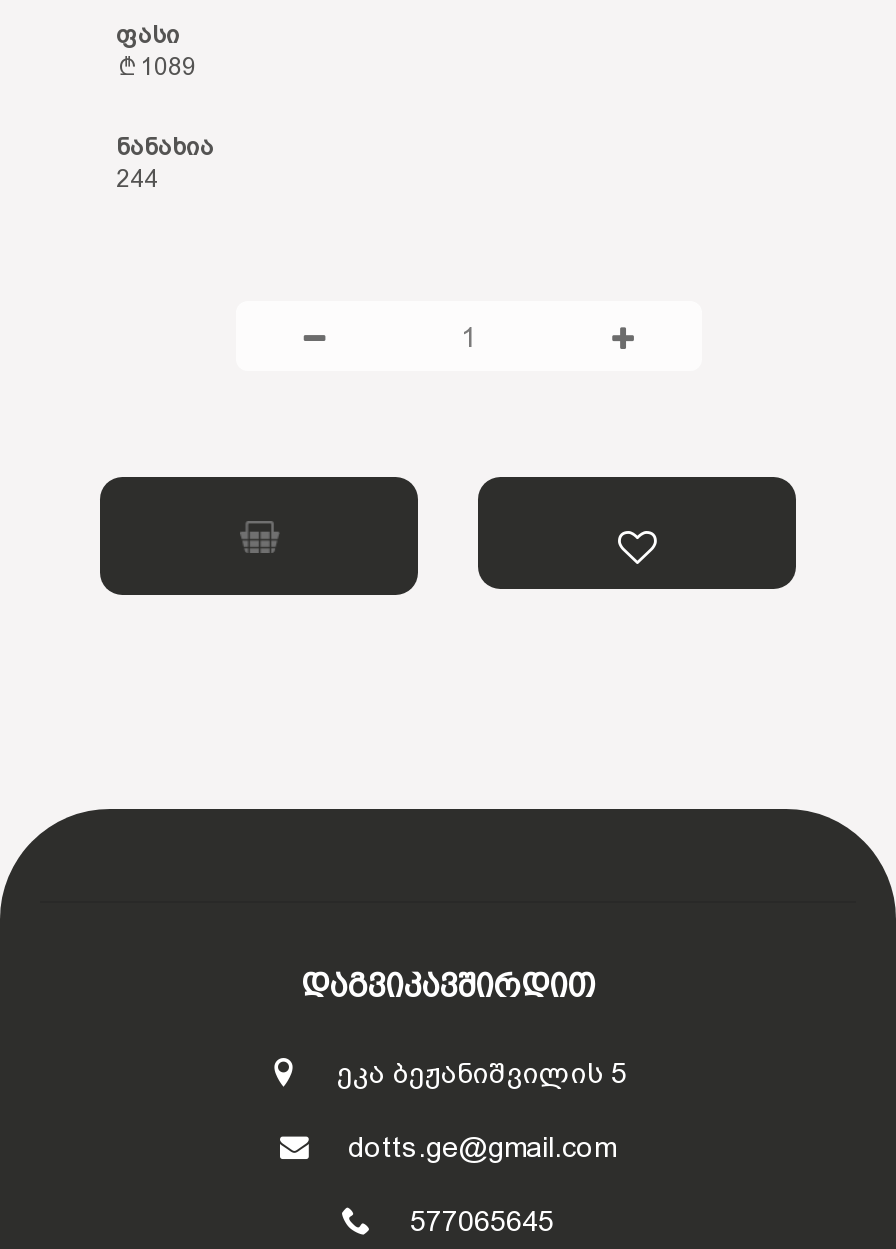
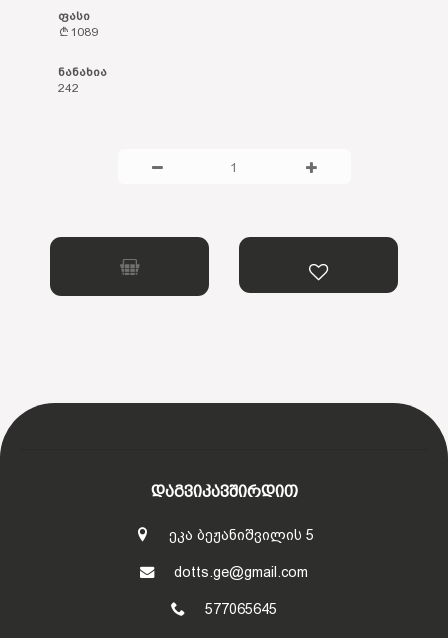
- 244
+ 242
